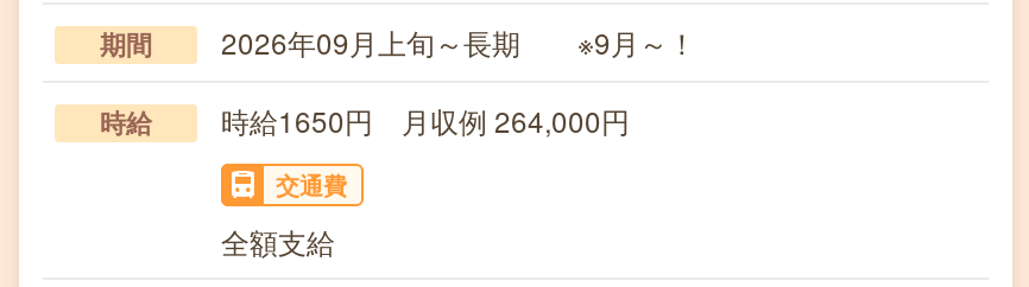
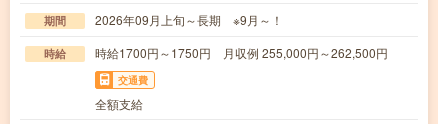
- 時給1650円 月収例 264,000円
+ 時給1700円～1750円 月収例 255,000円～262,500円
